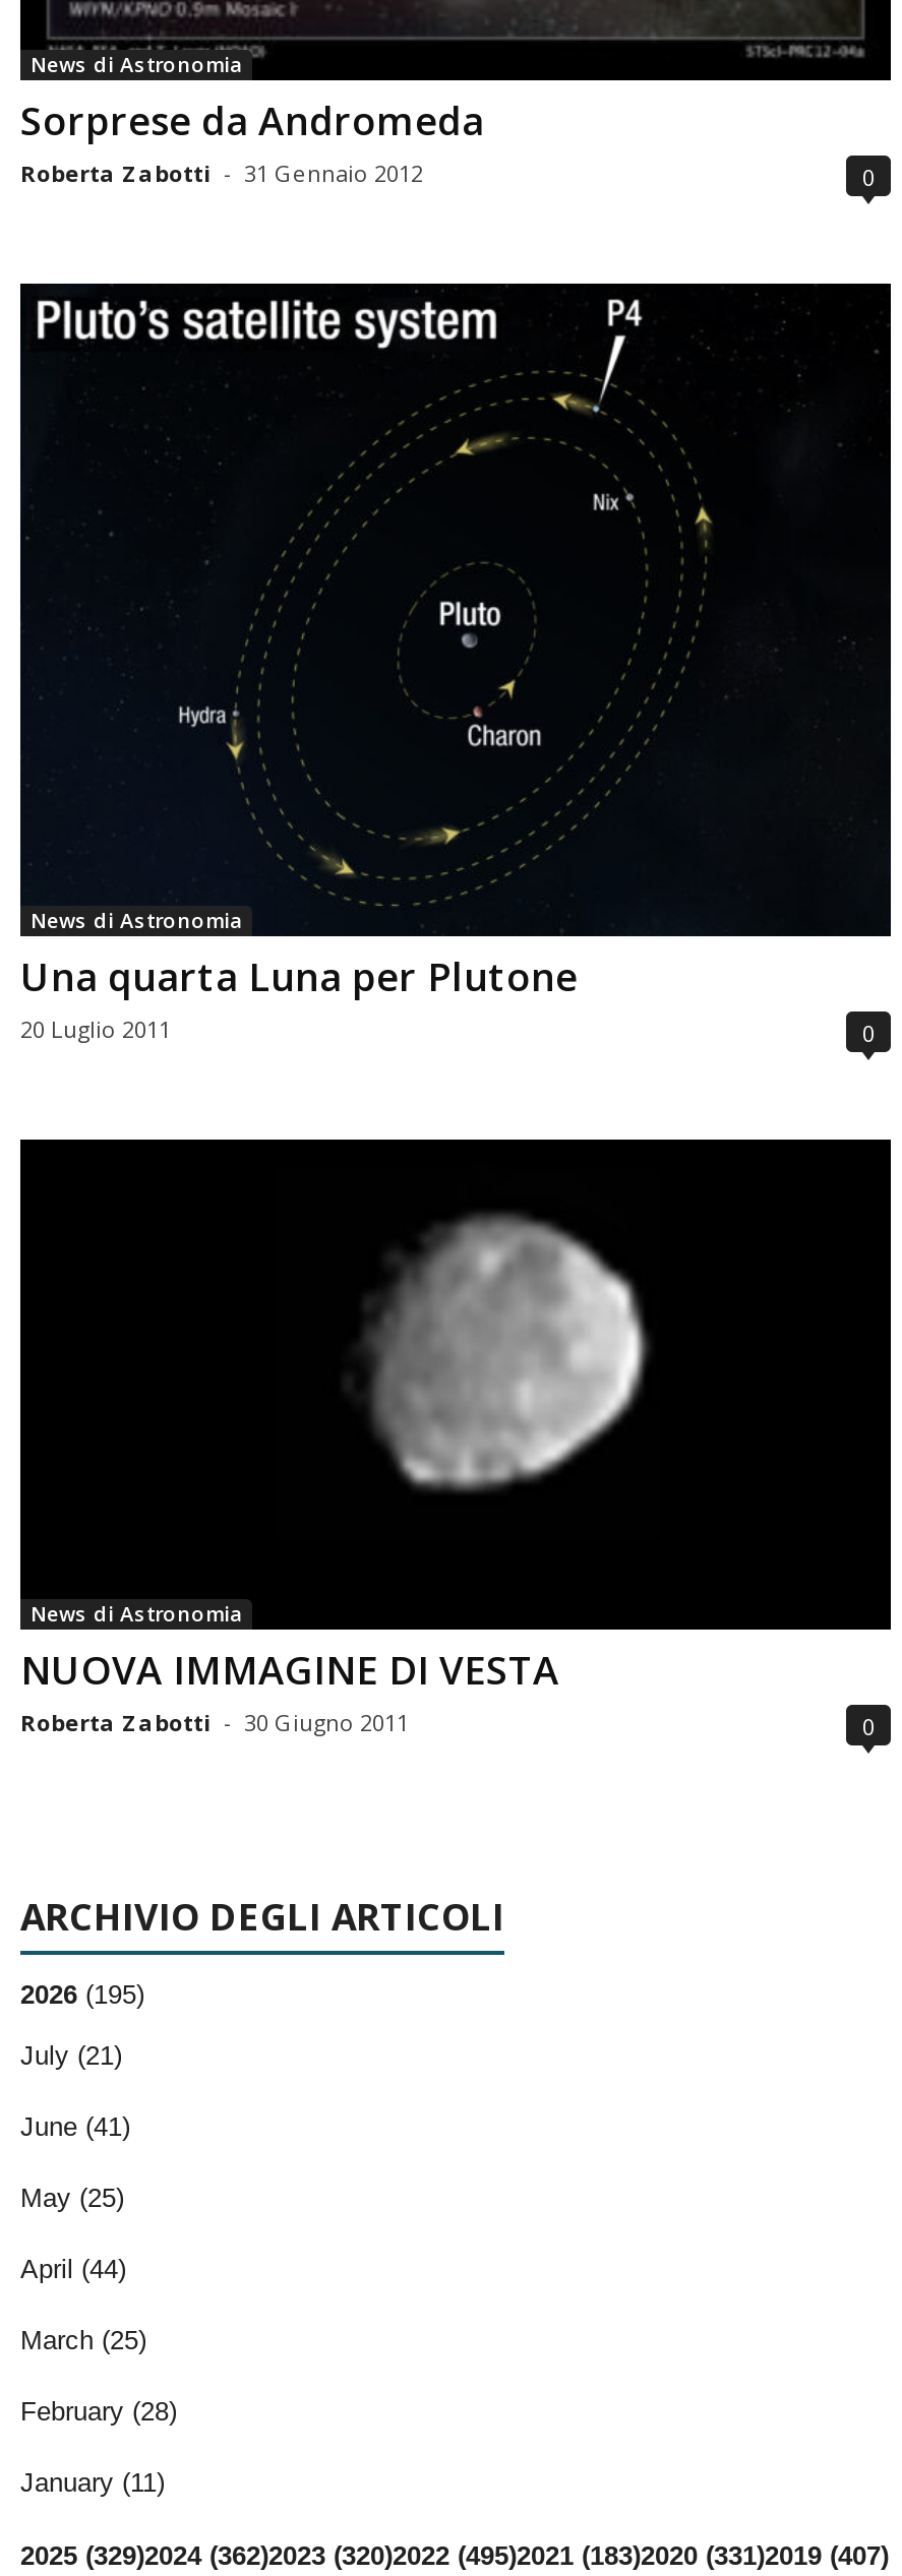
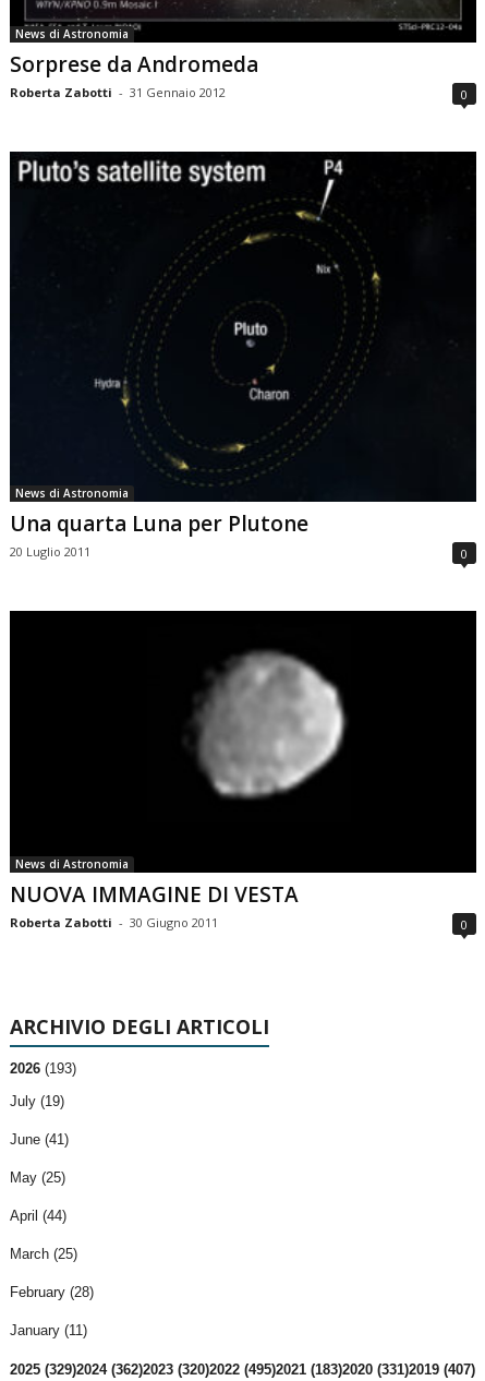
- 2026 (195)
+ 2026 (193)

- July (21)
+ July (19)
